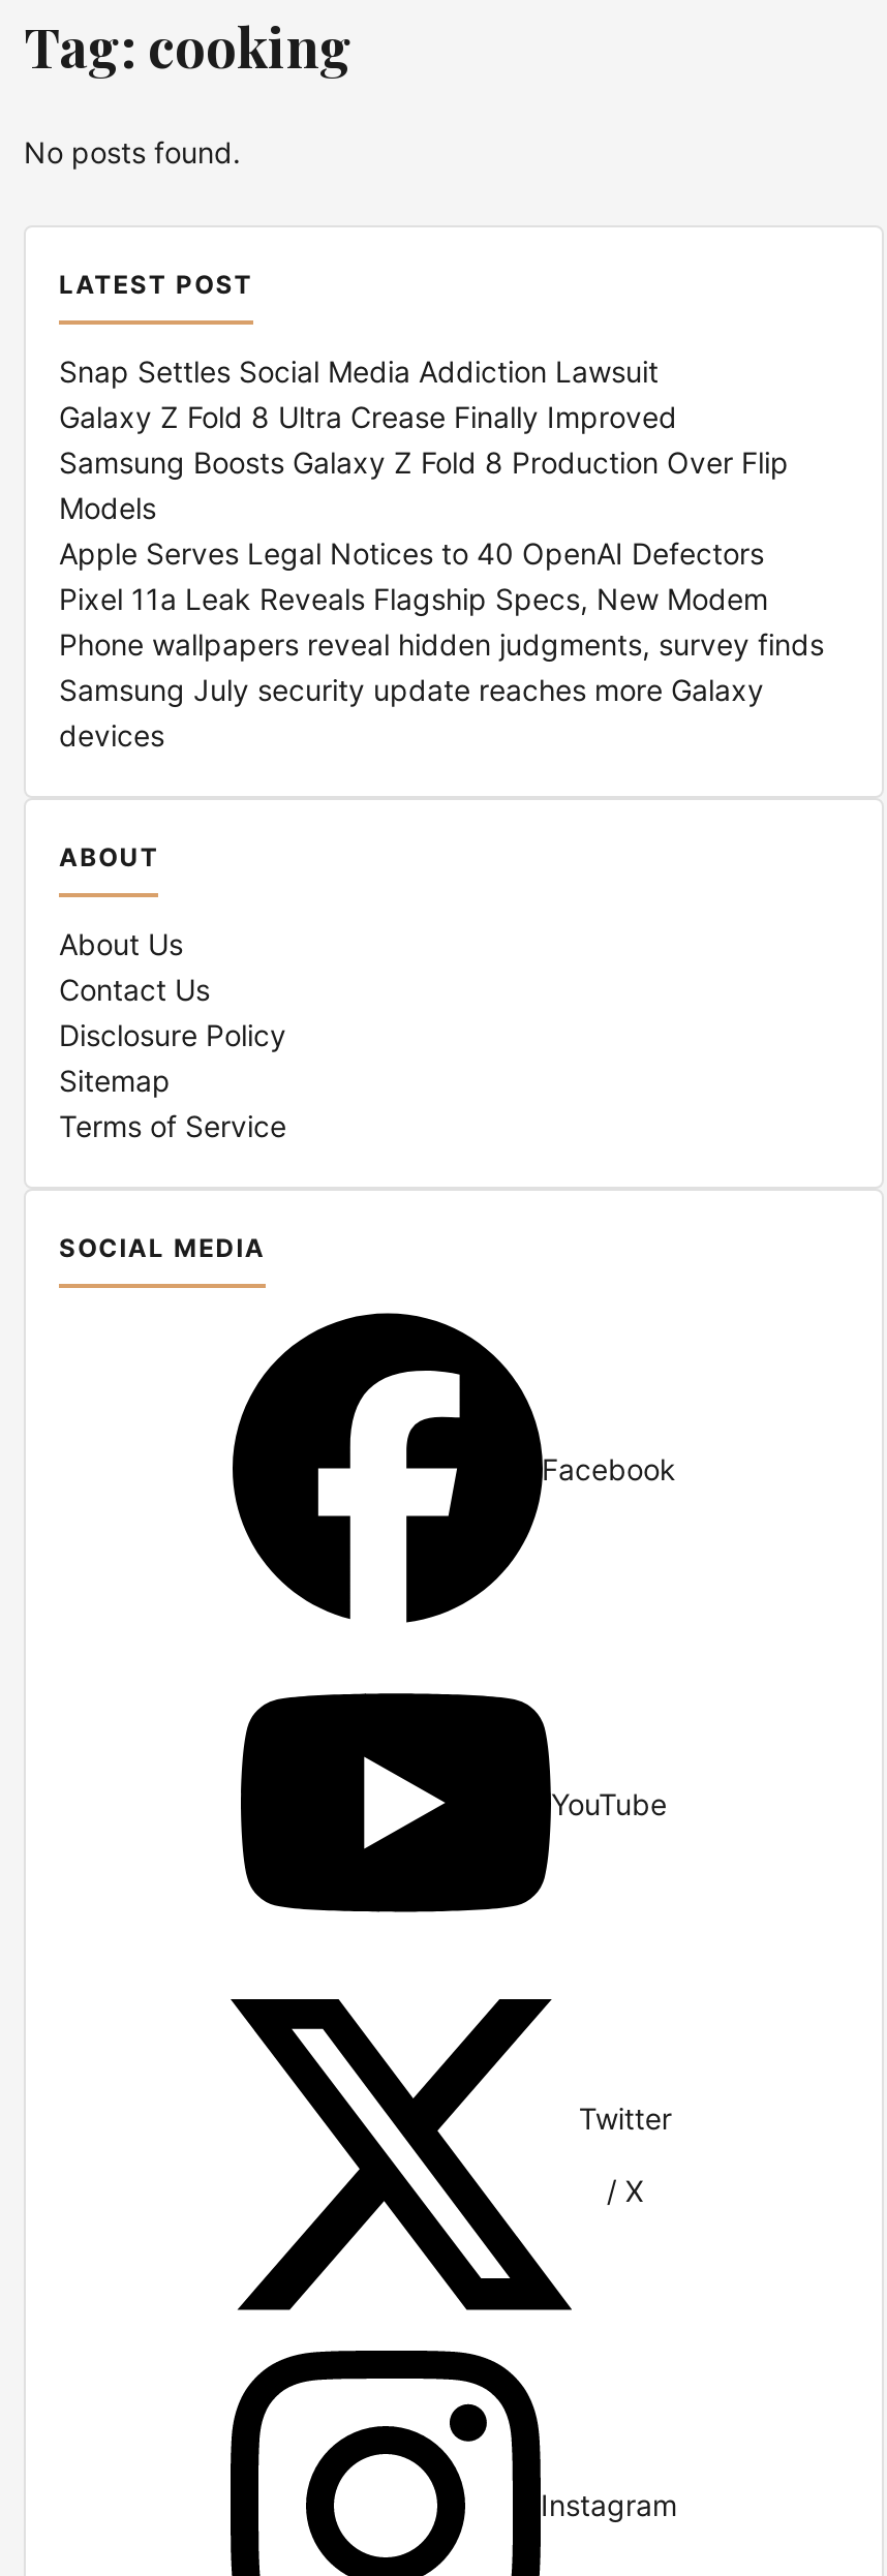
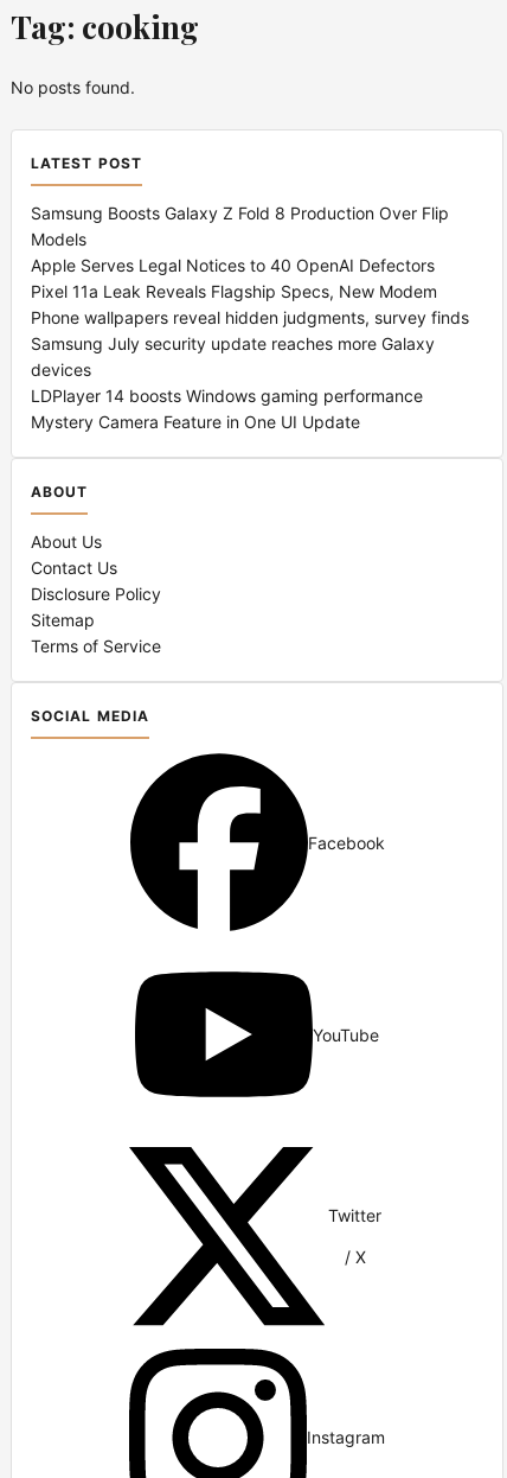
- Snap Settles Social Media Addiction Lawsuit
- Galaxy Z Fold 8 Ultra Crease Finally Improved

moved up: Samsung Boosts Galaxy Z Fold 8 Production Over Flip | Models | Apple Serves Legal Notices to 40 OpenAI Defectors | Pixel 11a Leak Reveals Flagship Specs, New Modem | Phone wallpapers reveal hidden judgments, survey finds | Samsung July security update reaches more Galaxy | devices

+ LDPlayer 14 boosts Windows gaming performance
+ Mystery Camera Feature in One UI Update
